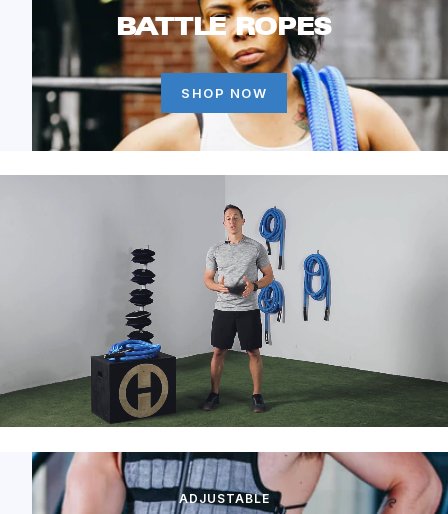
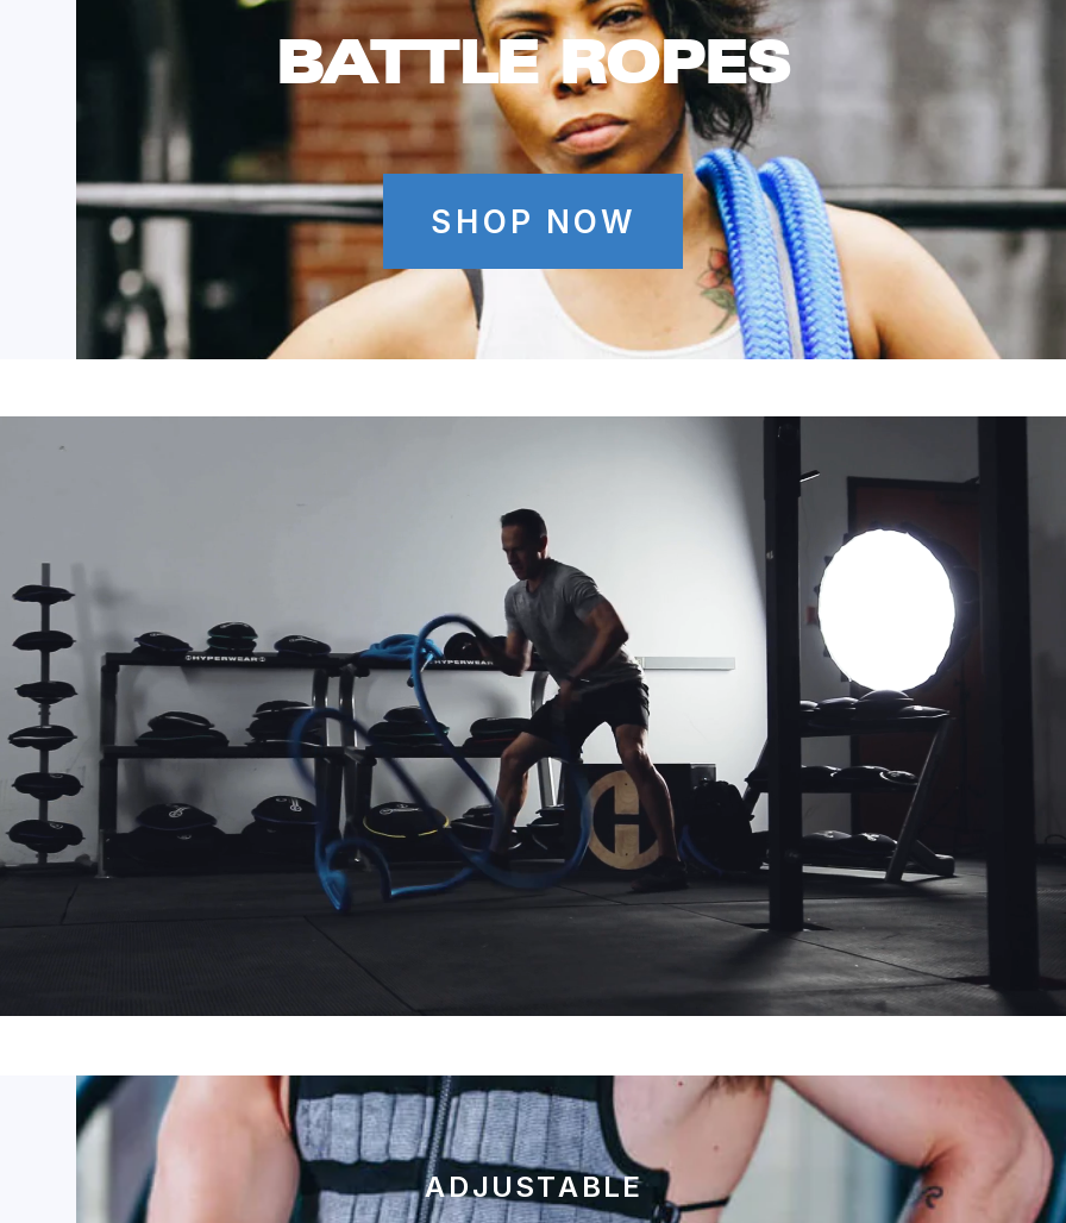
- [image]
+ [image]
